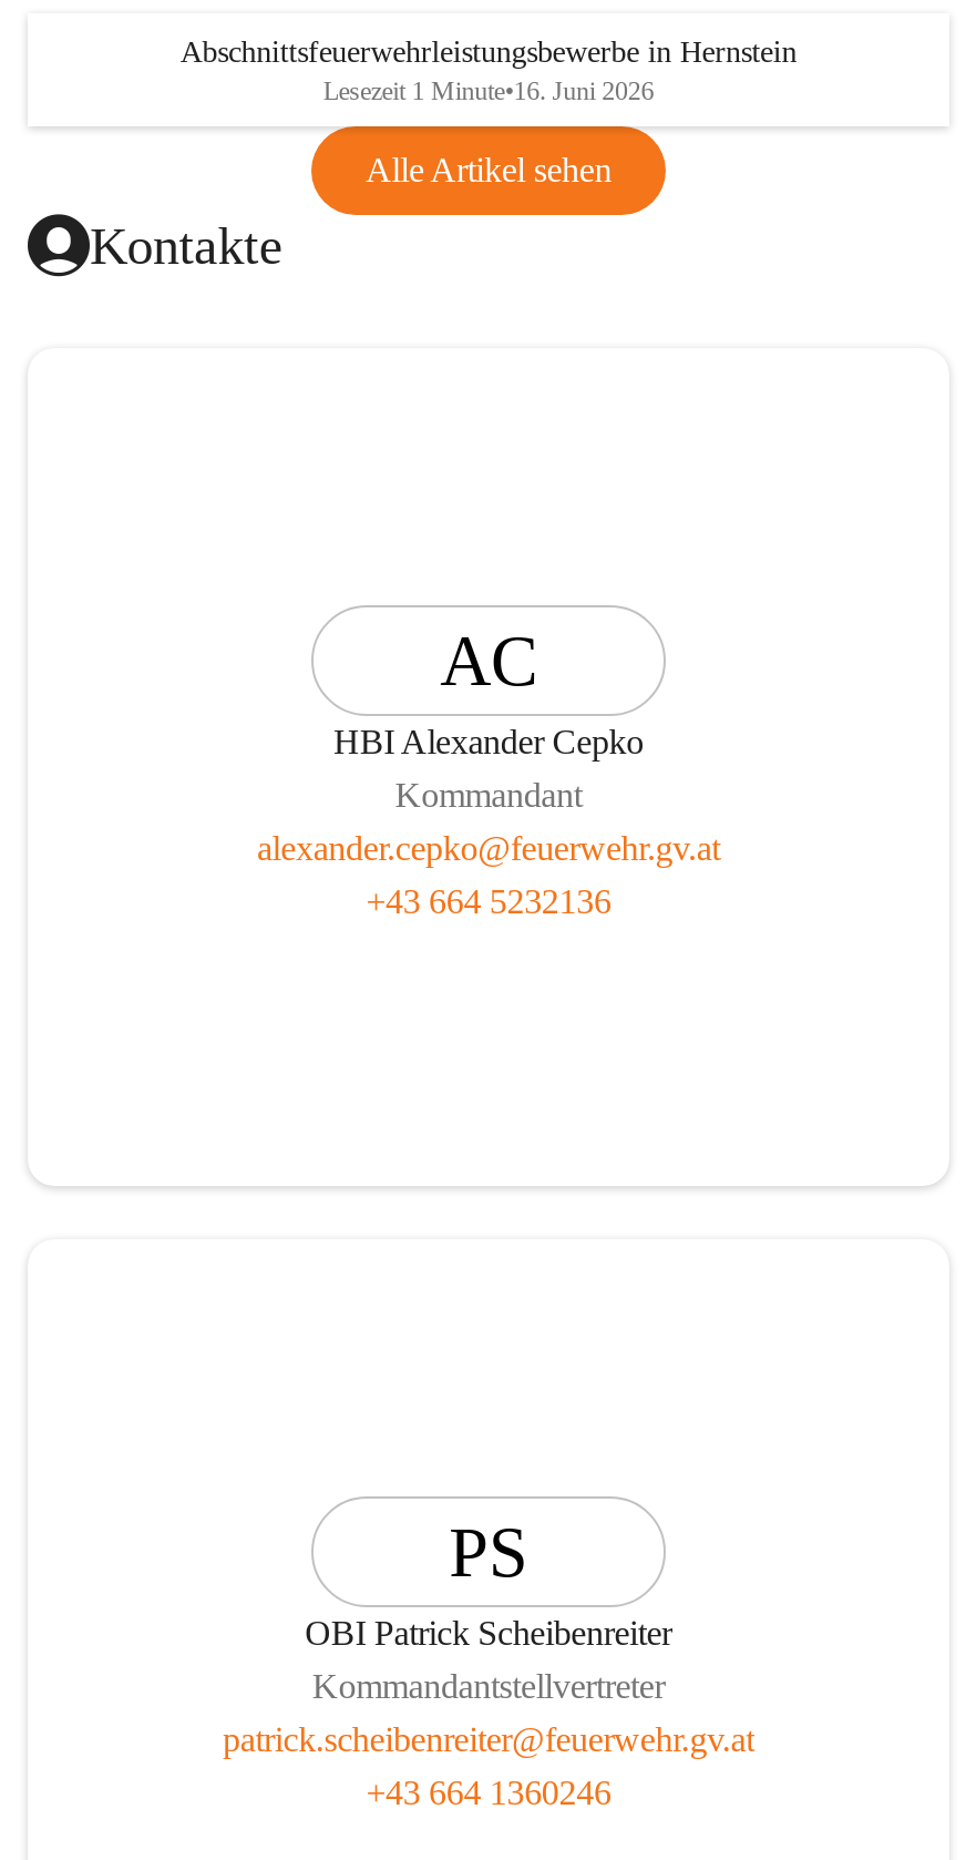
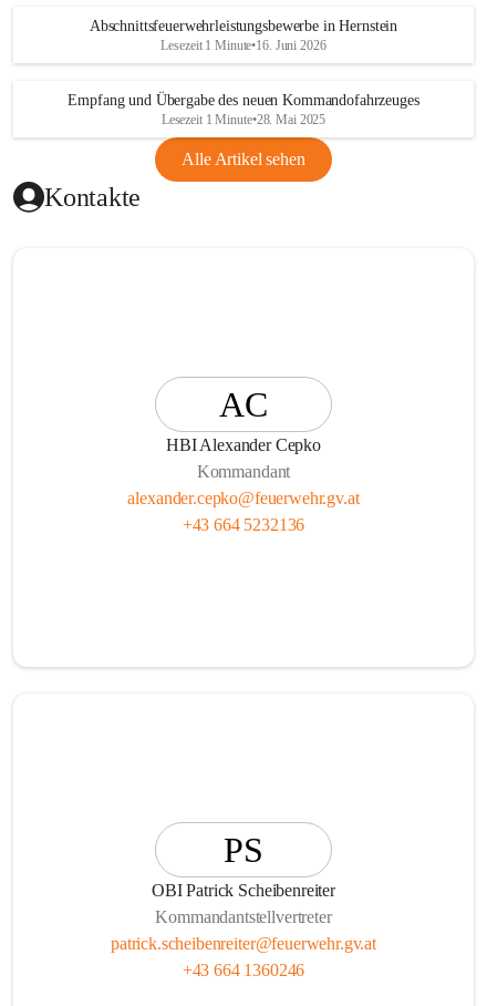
+ Empfang und Übergabe des neuen Kommandofahrzeuges
+ Lesezeit 1 Minute•28. Mai 2025
